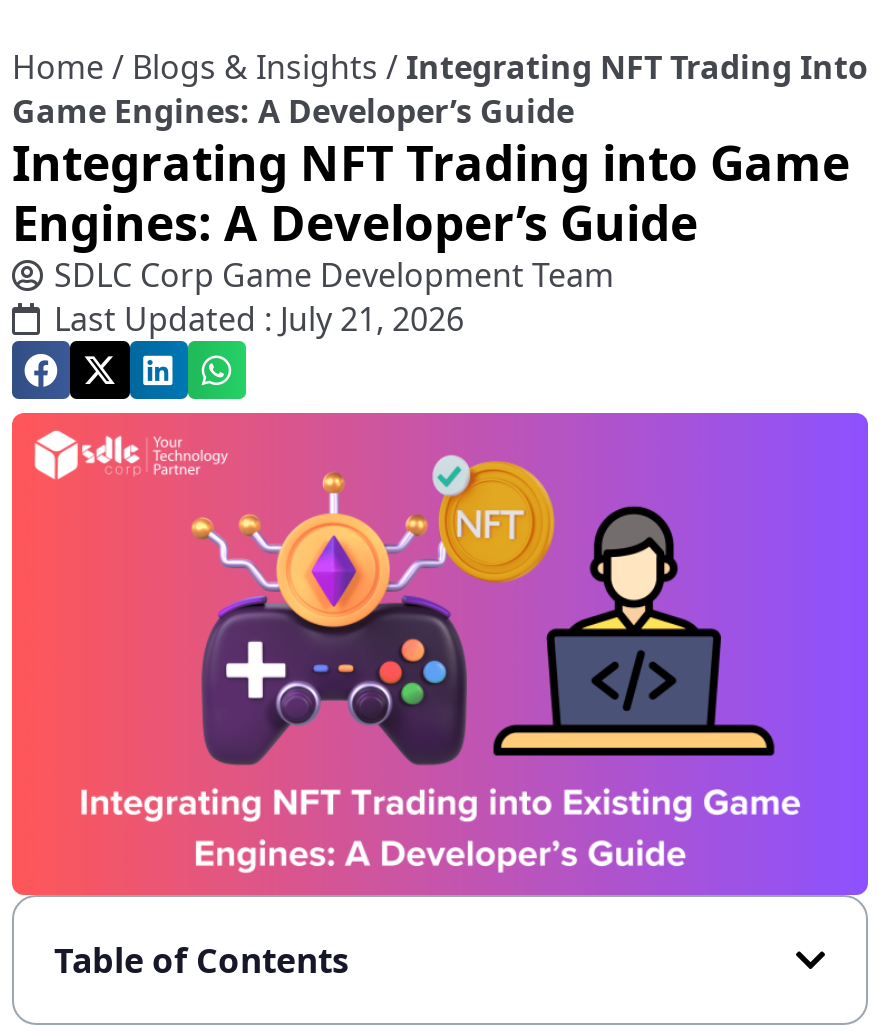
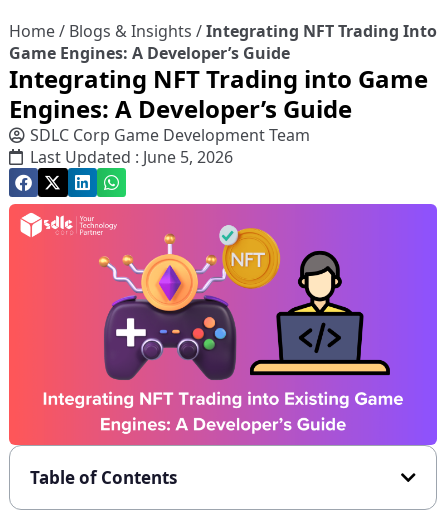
- Last Updated : July 21, 2026
+ Last Updated : June 5, 2026
